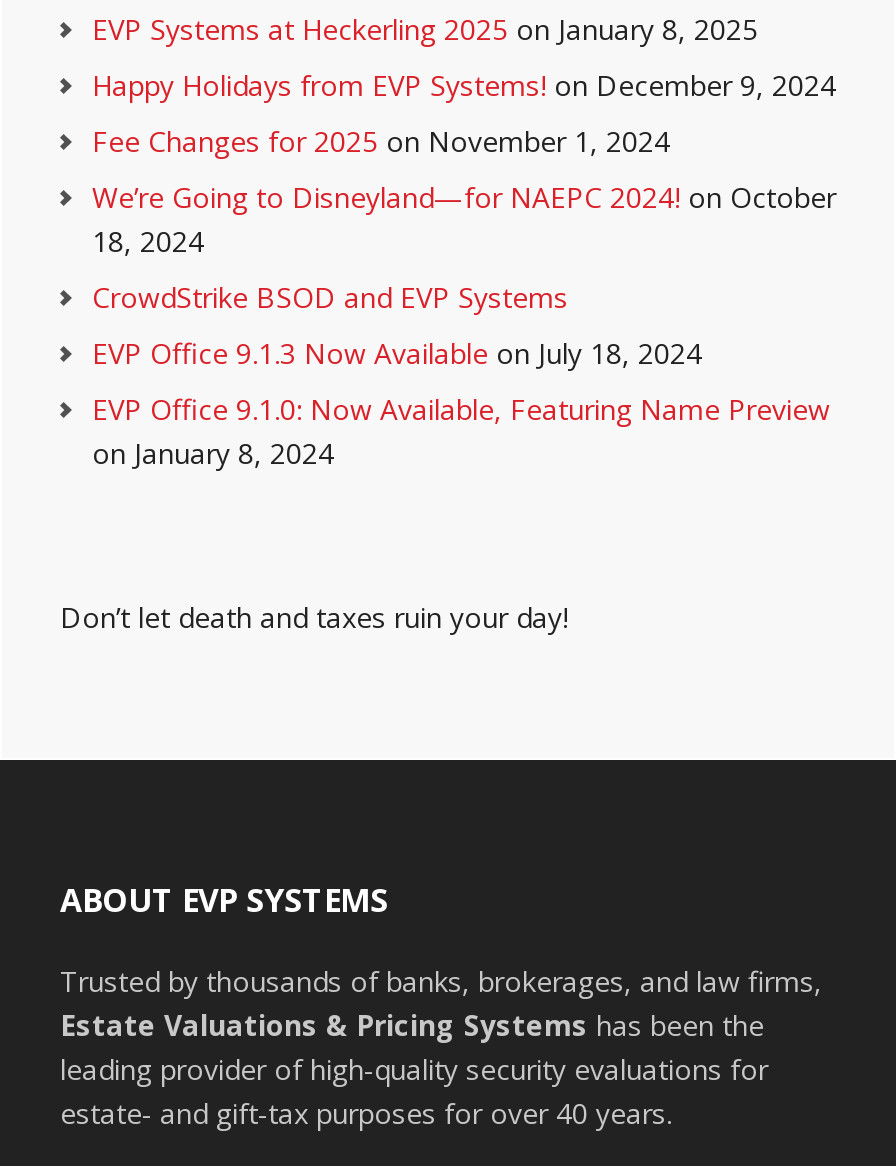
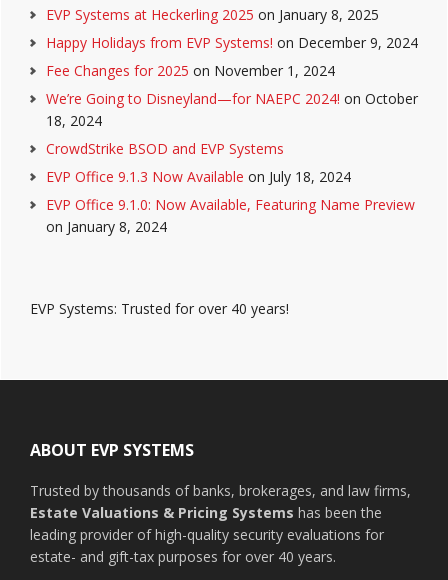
- Don’t let death and taxes ruin your day!
+ EVP Systems: Trusted for over 40 years!
